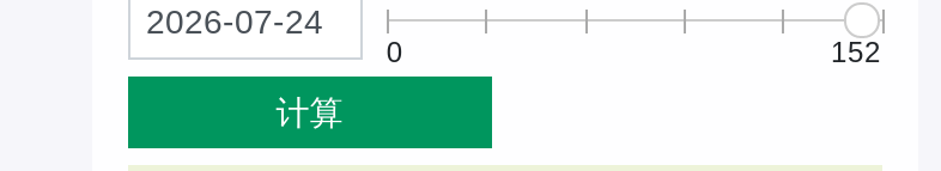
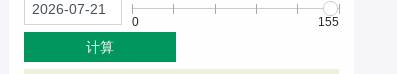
- 152
+ 155
